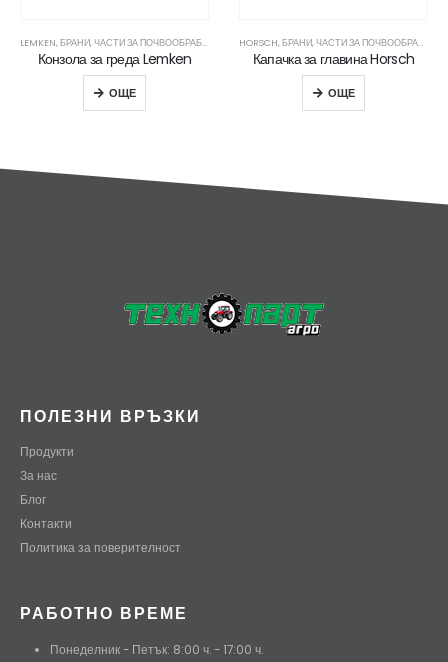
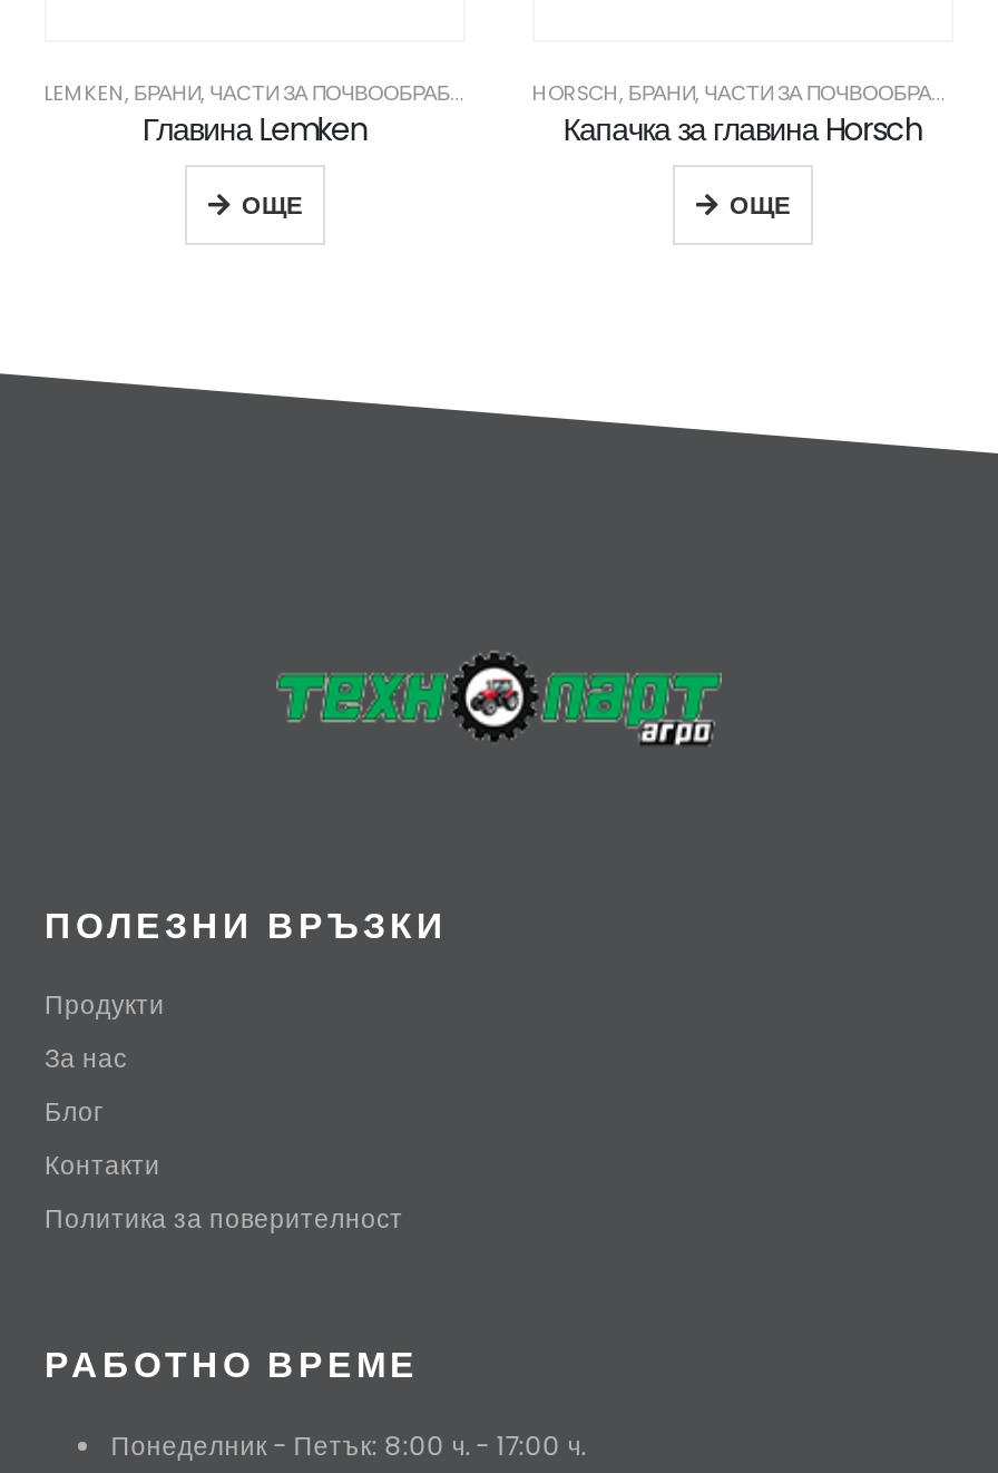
- Конзола за греда Lemken
+ Главина Lemken
